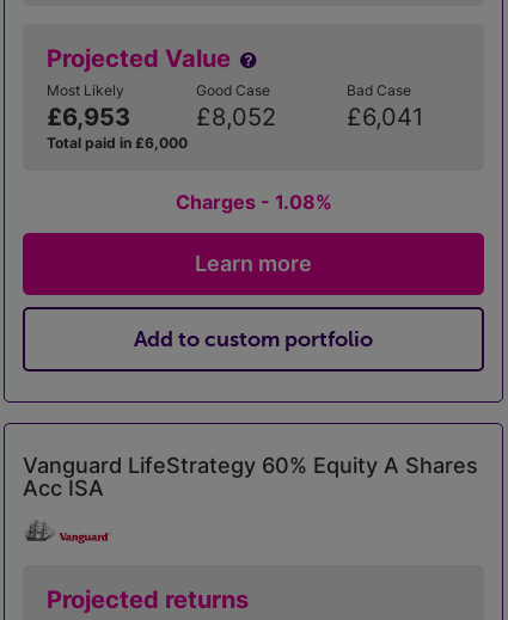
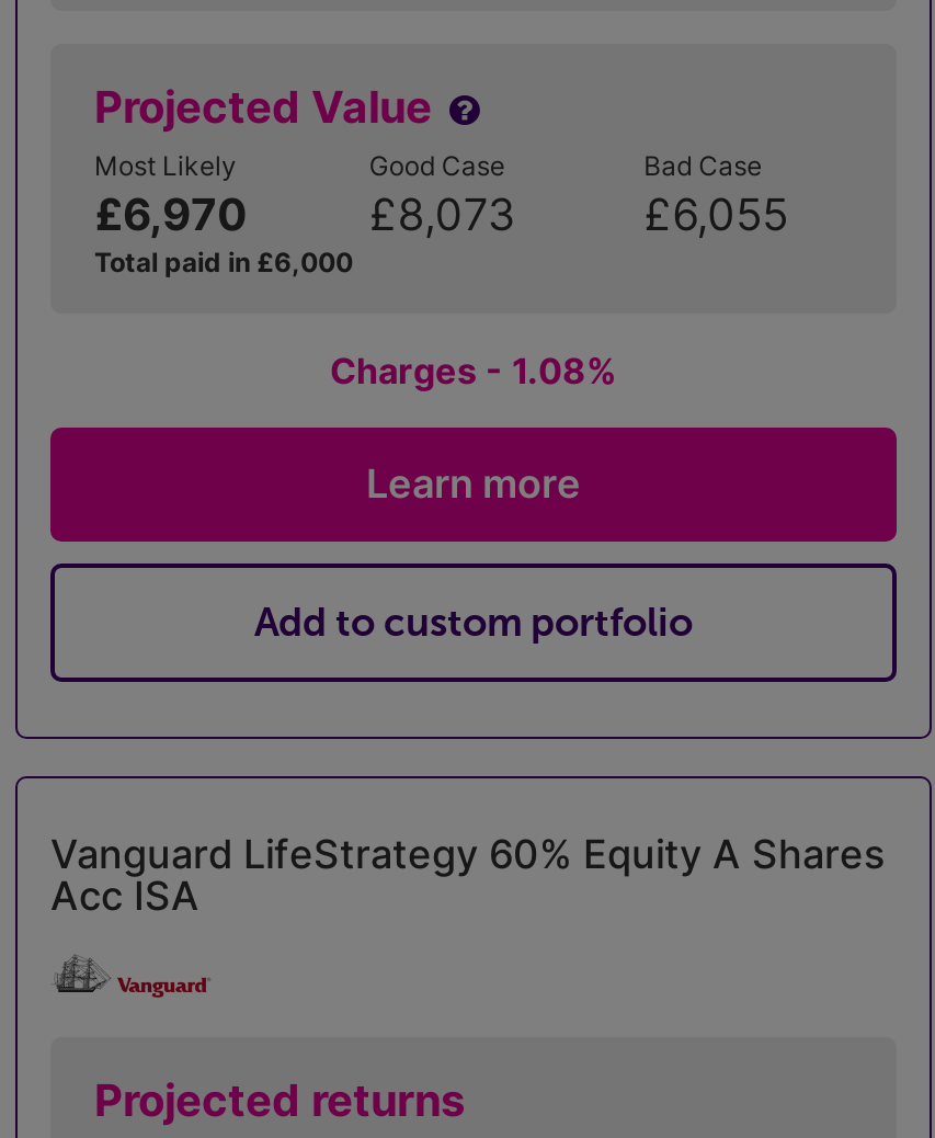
- £6,953
+ £6,970

- £8,052
+ £8,073

- £6,041
+ £6,055
